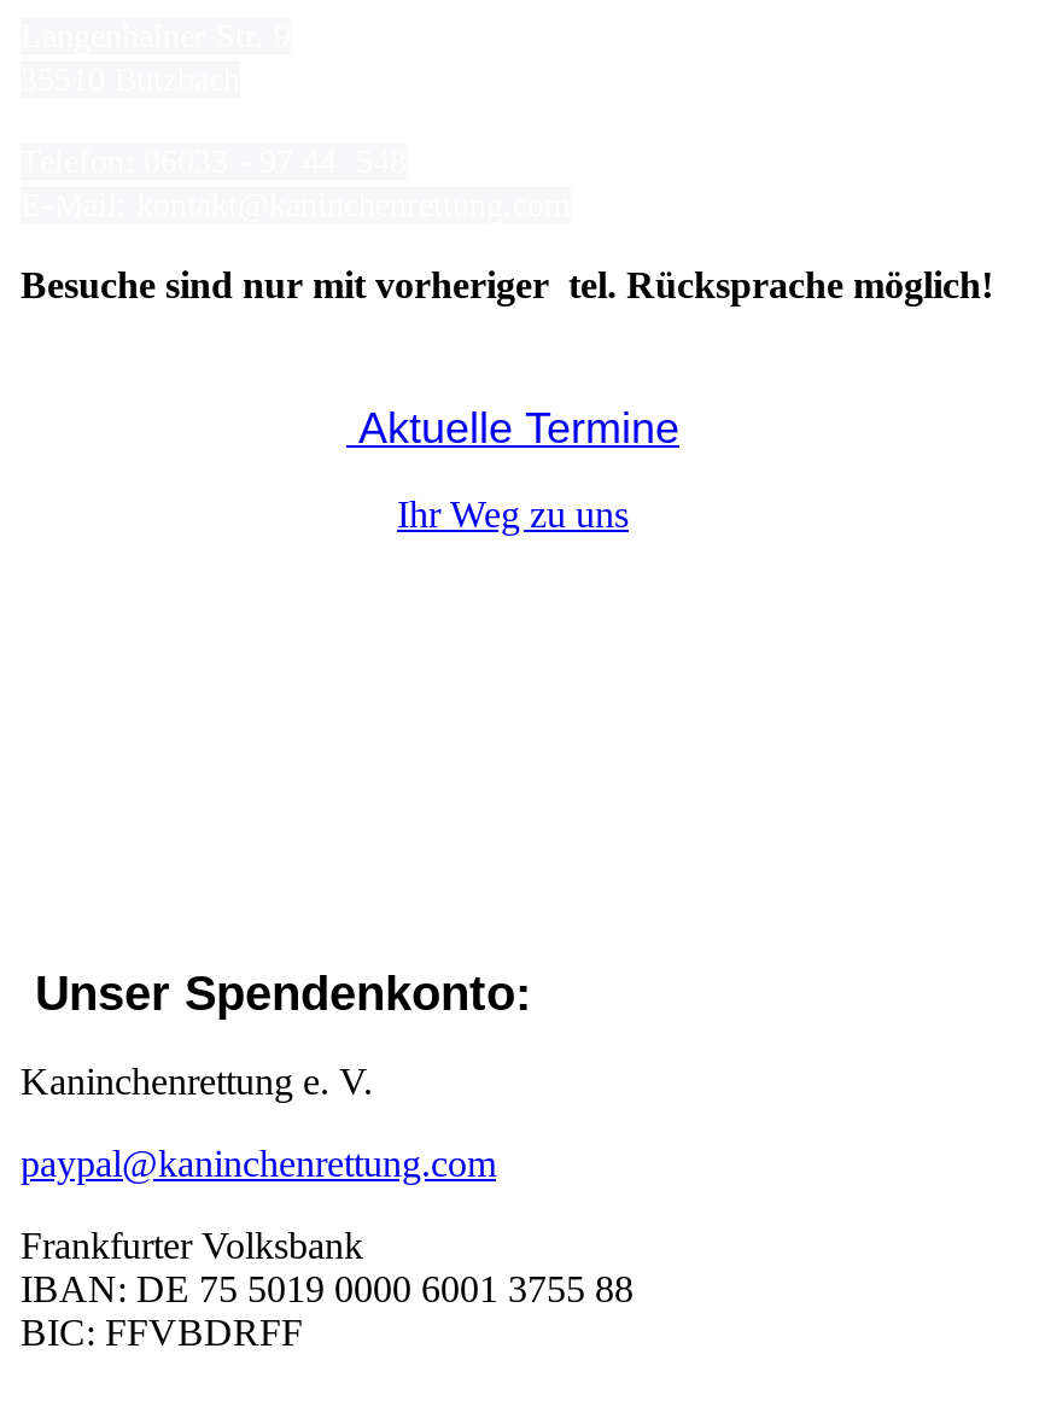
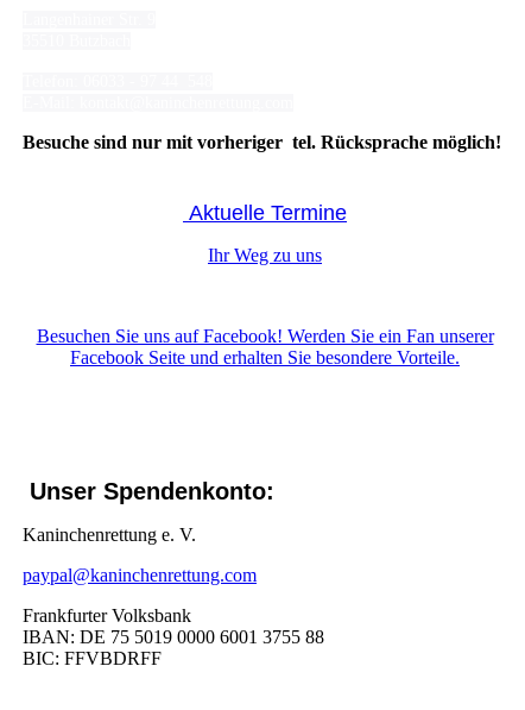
+ Besuchen Sie uns auf Facebook! Werden Sie ein Fan unserer
+ Facebook Seite und erhalten Sie besondere Vorteile.
